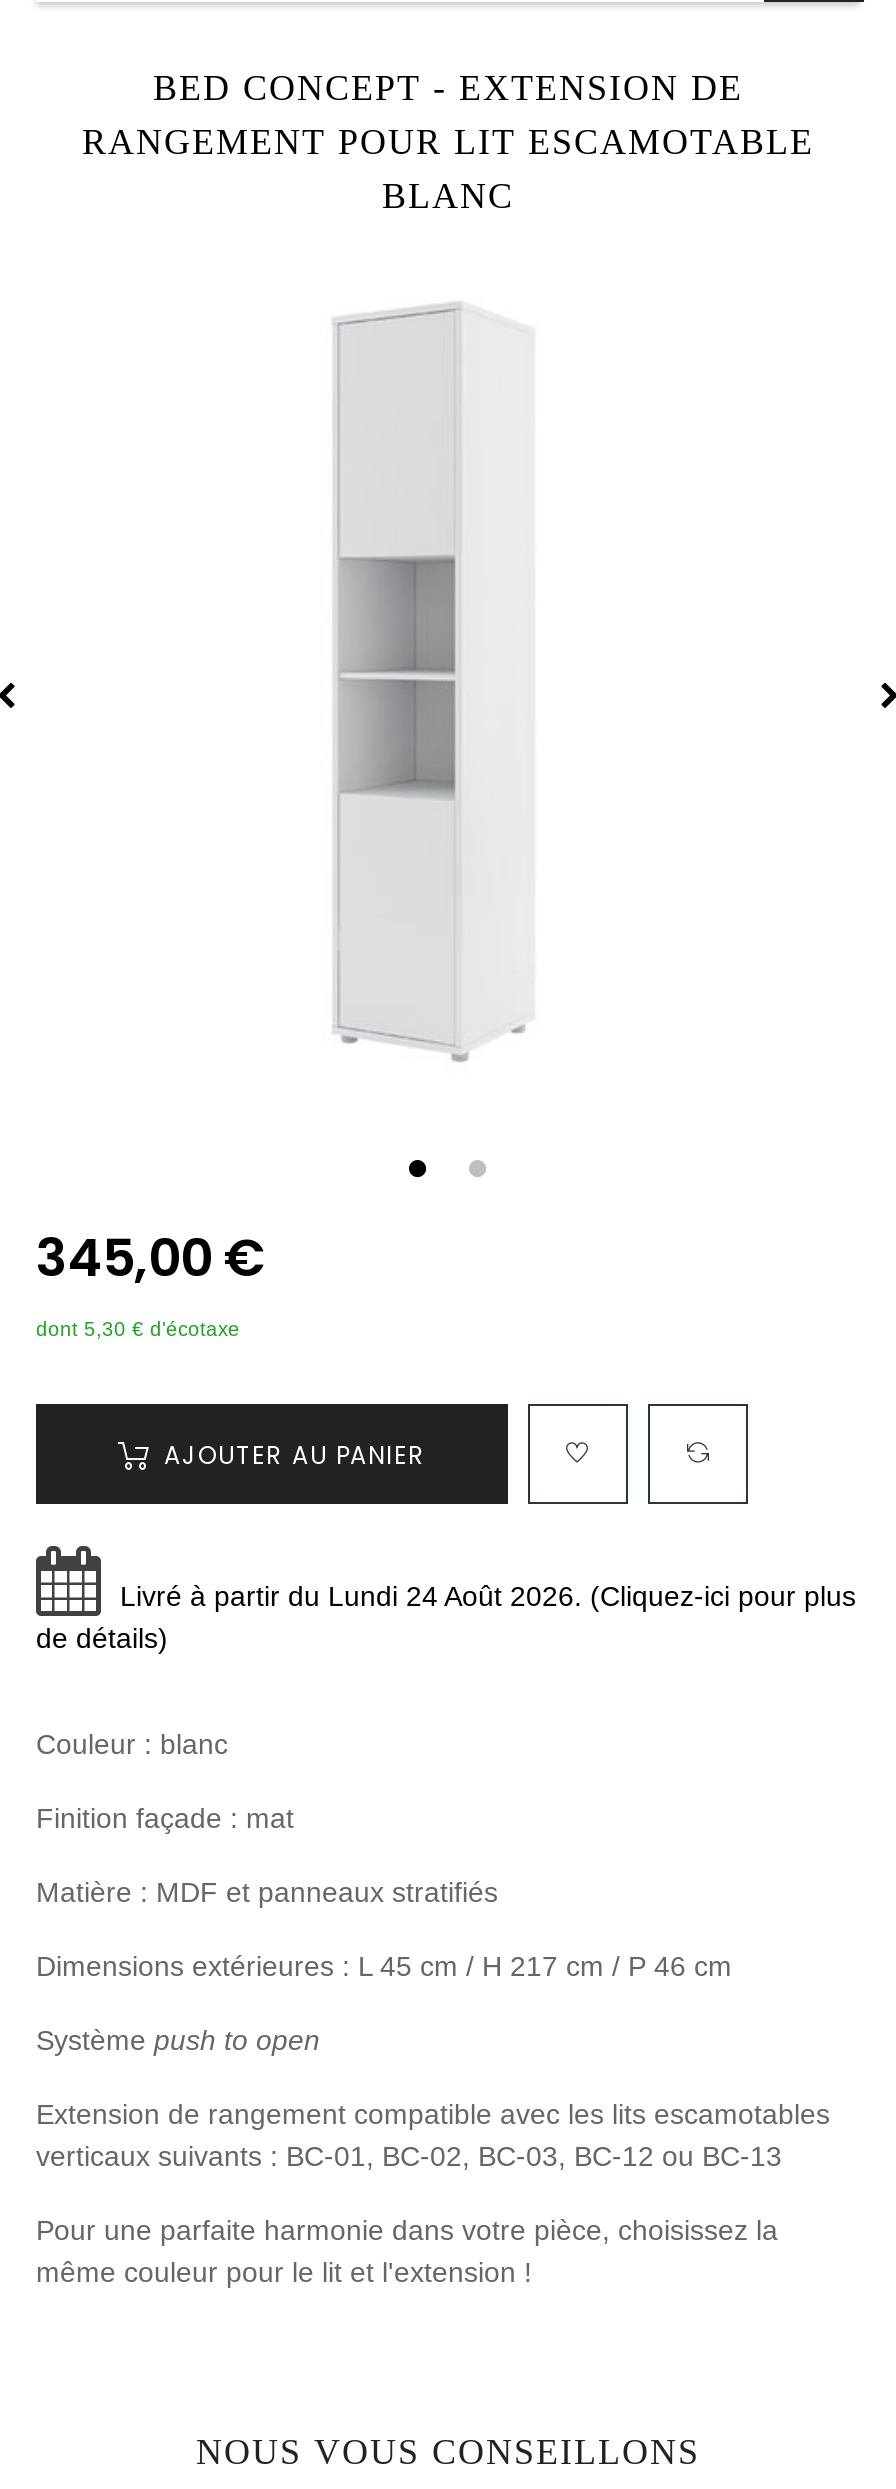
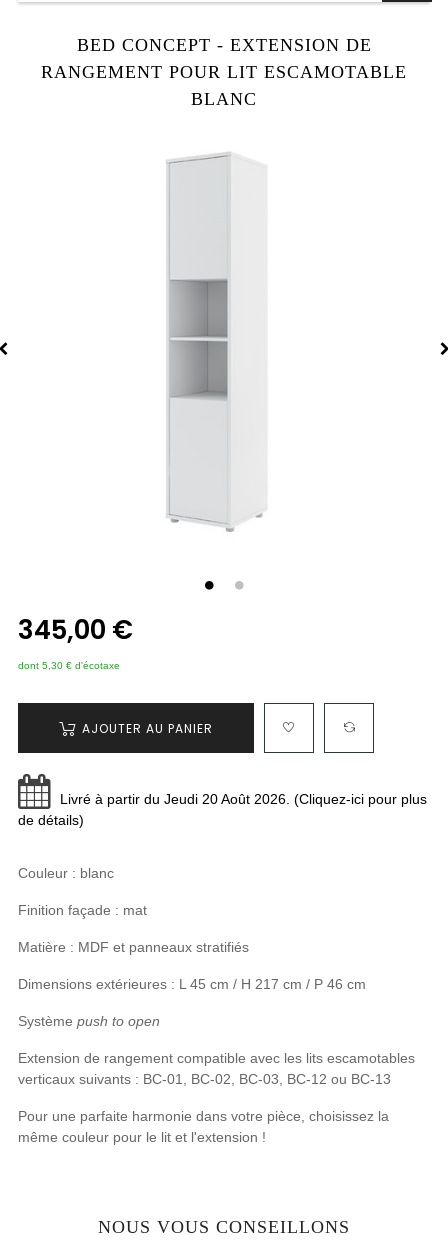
- Livré à partir du Lundi 24 Août 2026. (Cliquez-ici pour plus
+ Livré à partir du Jeudi 20 Août 2026. (Cliquez-ici pour plus
